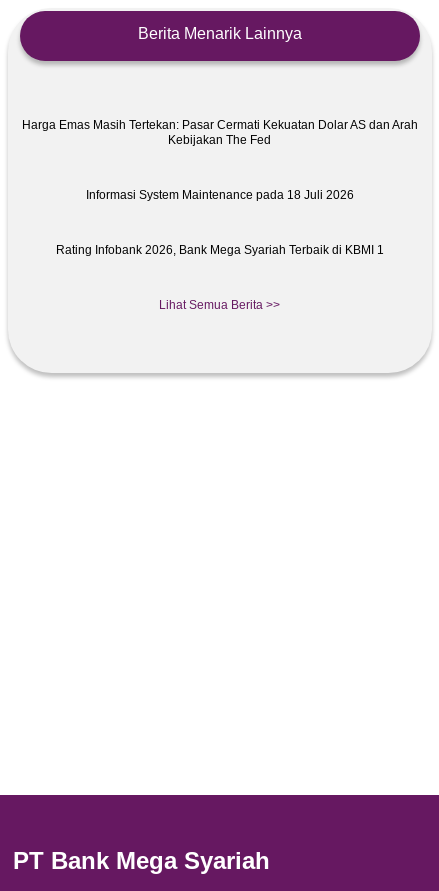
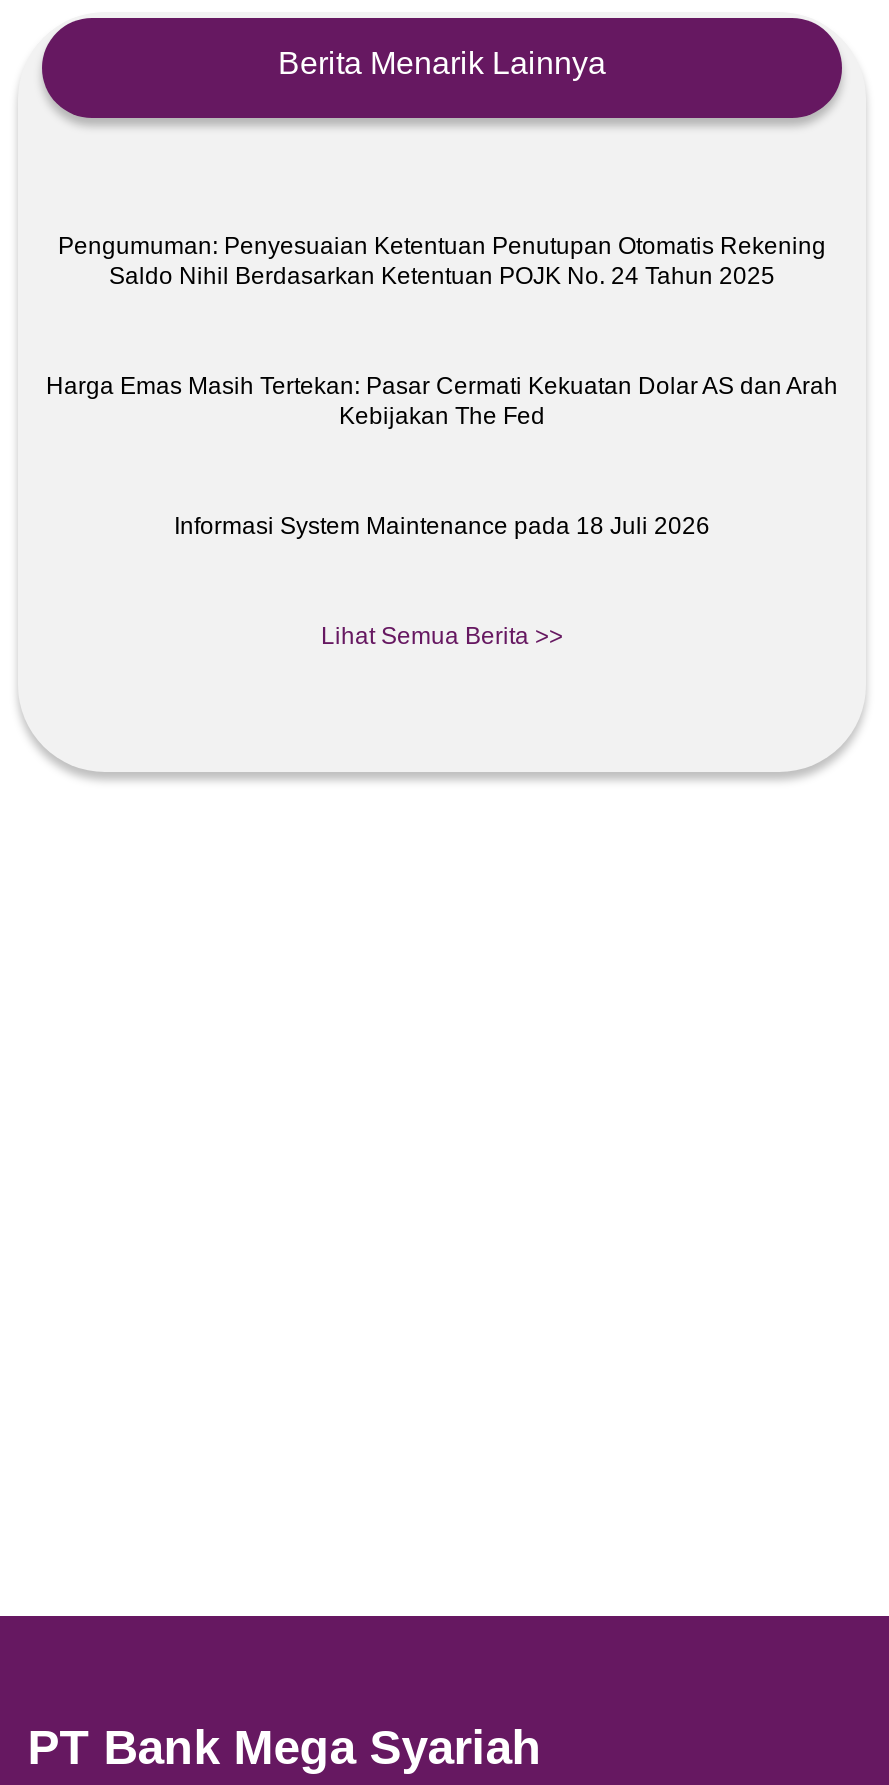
+ Pengumuman: Penyesuaian Ketentuan Penutupan Otomatis Rekening
+ Saldo Nihil Berdasarkan Ketentuan POJK No. 24 Tahun 2025

moved down: Harga Emas Masih Tertekan: Pasar Cermati Kekuatan Dolar AS dan Arah | Kebijakan The Fed | Informasi System Maintenance pada 18 Juli 2026

- Rating Infobank 2026, Bank Mega Syariah Terbaik di KBMI 1
